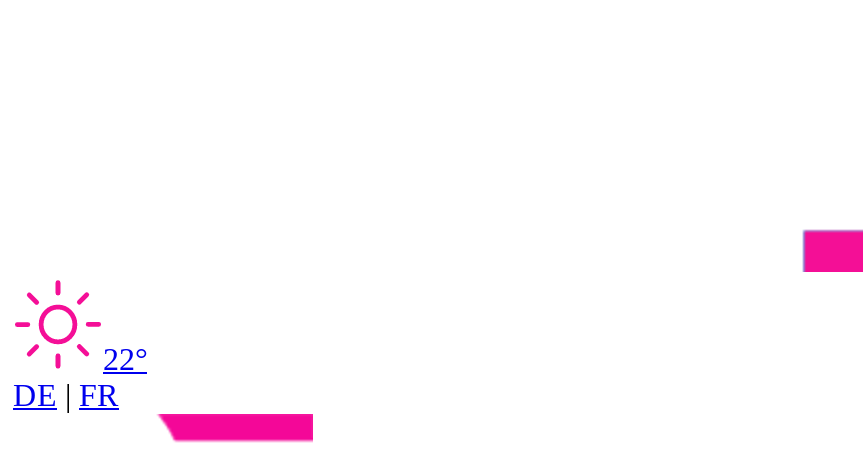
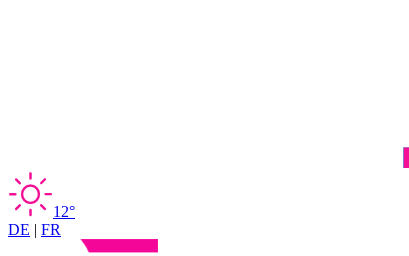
- 22°
+ 12°
